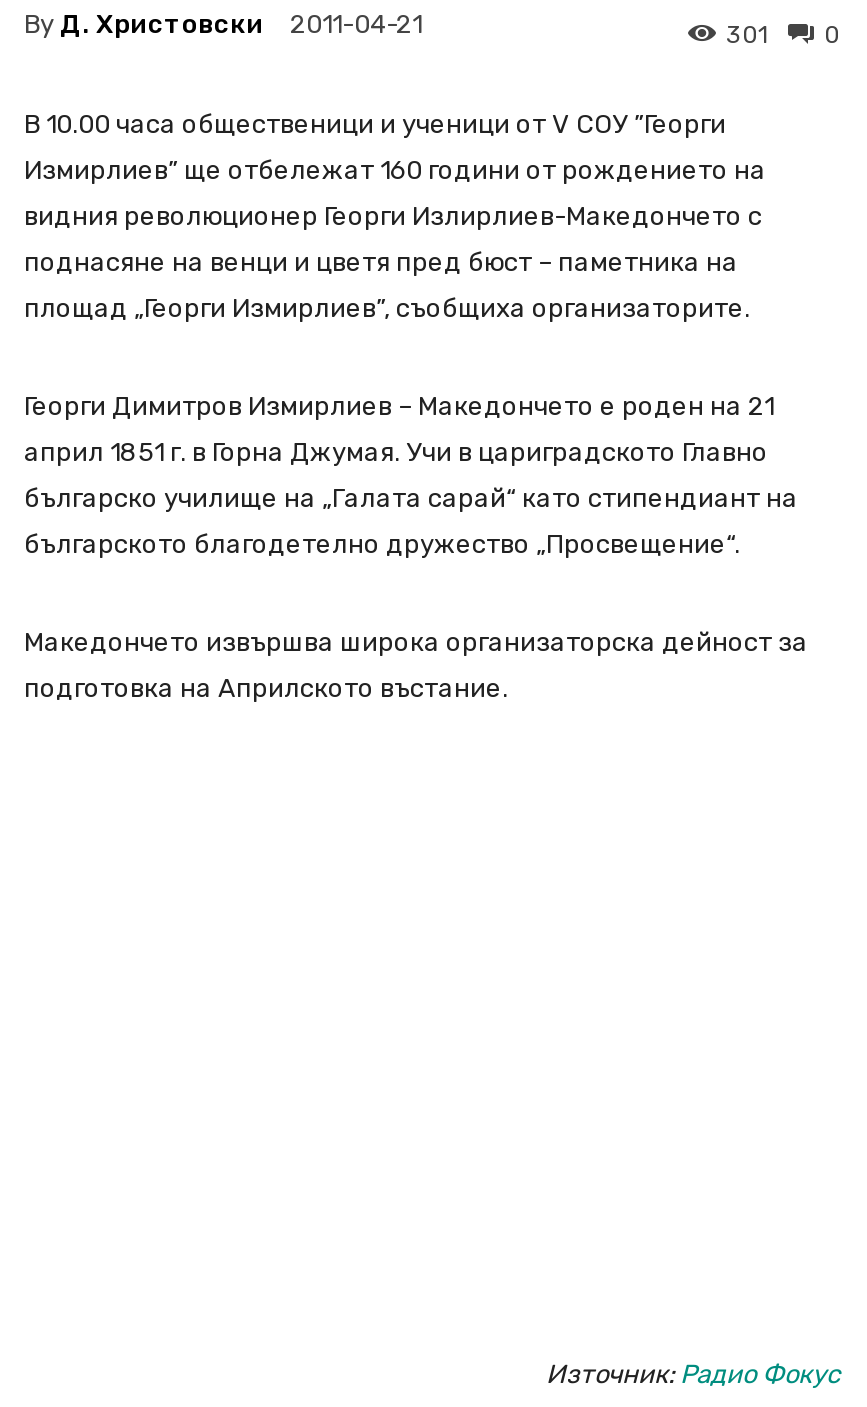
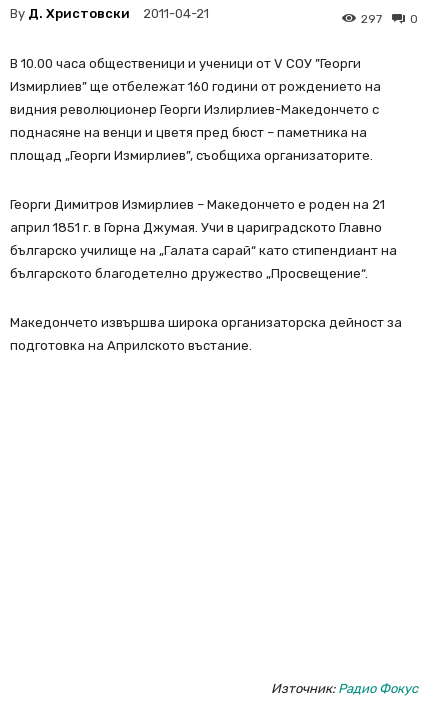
- 301 0
+ 297 0
